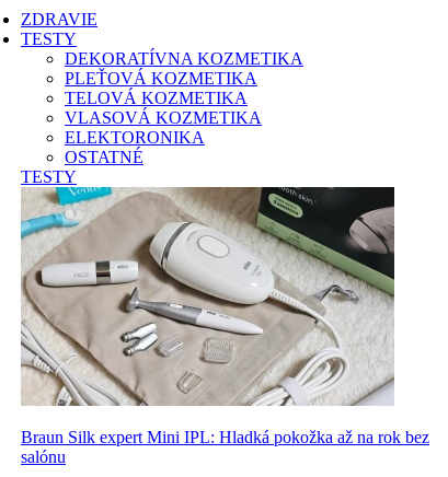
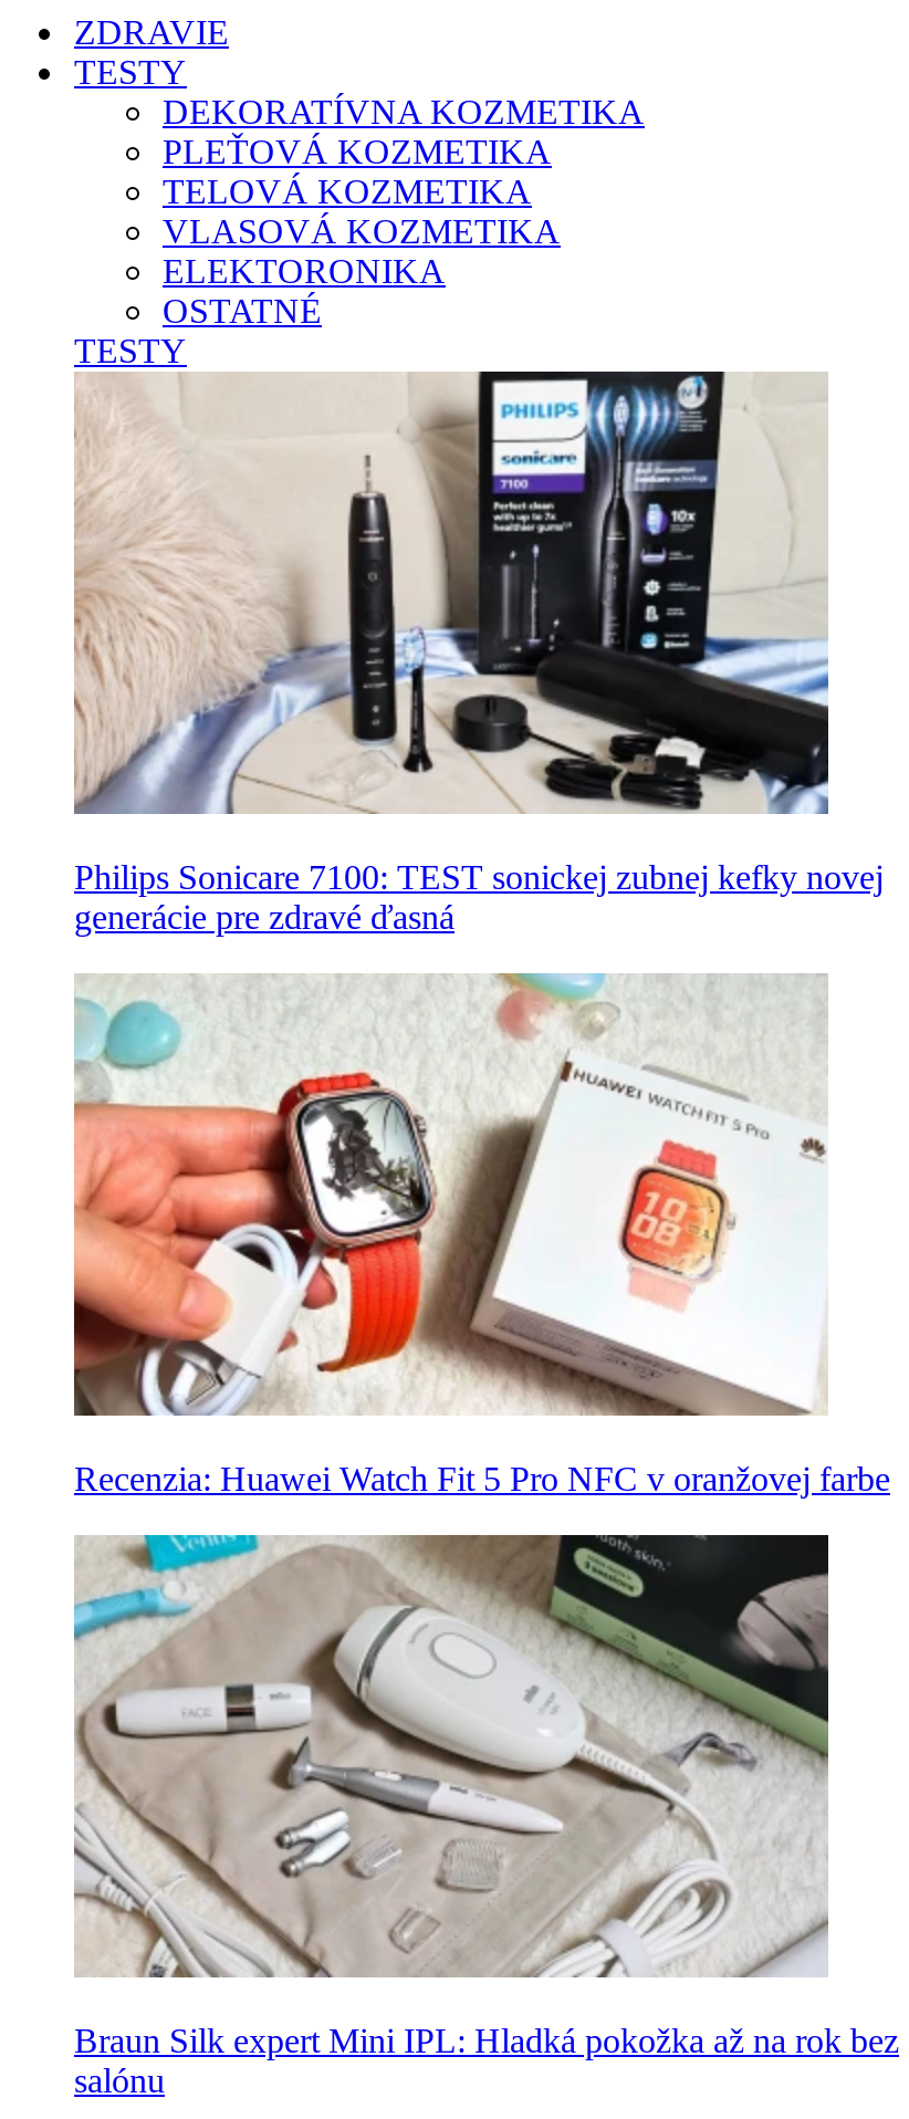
+ [image]
+ Recenzia: Huawei Watch Fit 5 Pro NFC v oranžovej farbe

+ [image]
+ Philips Sonicare 7100: TEST sonickej zubnej kefky novej
+ generácie pre zdravé ďasná
